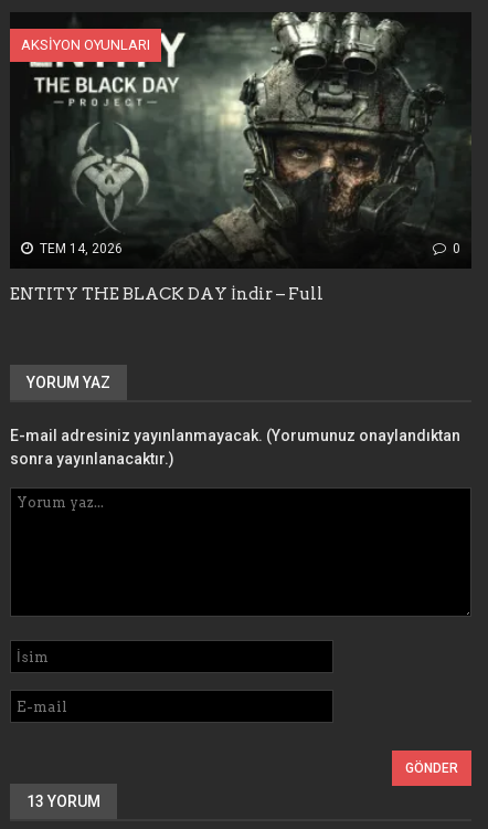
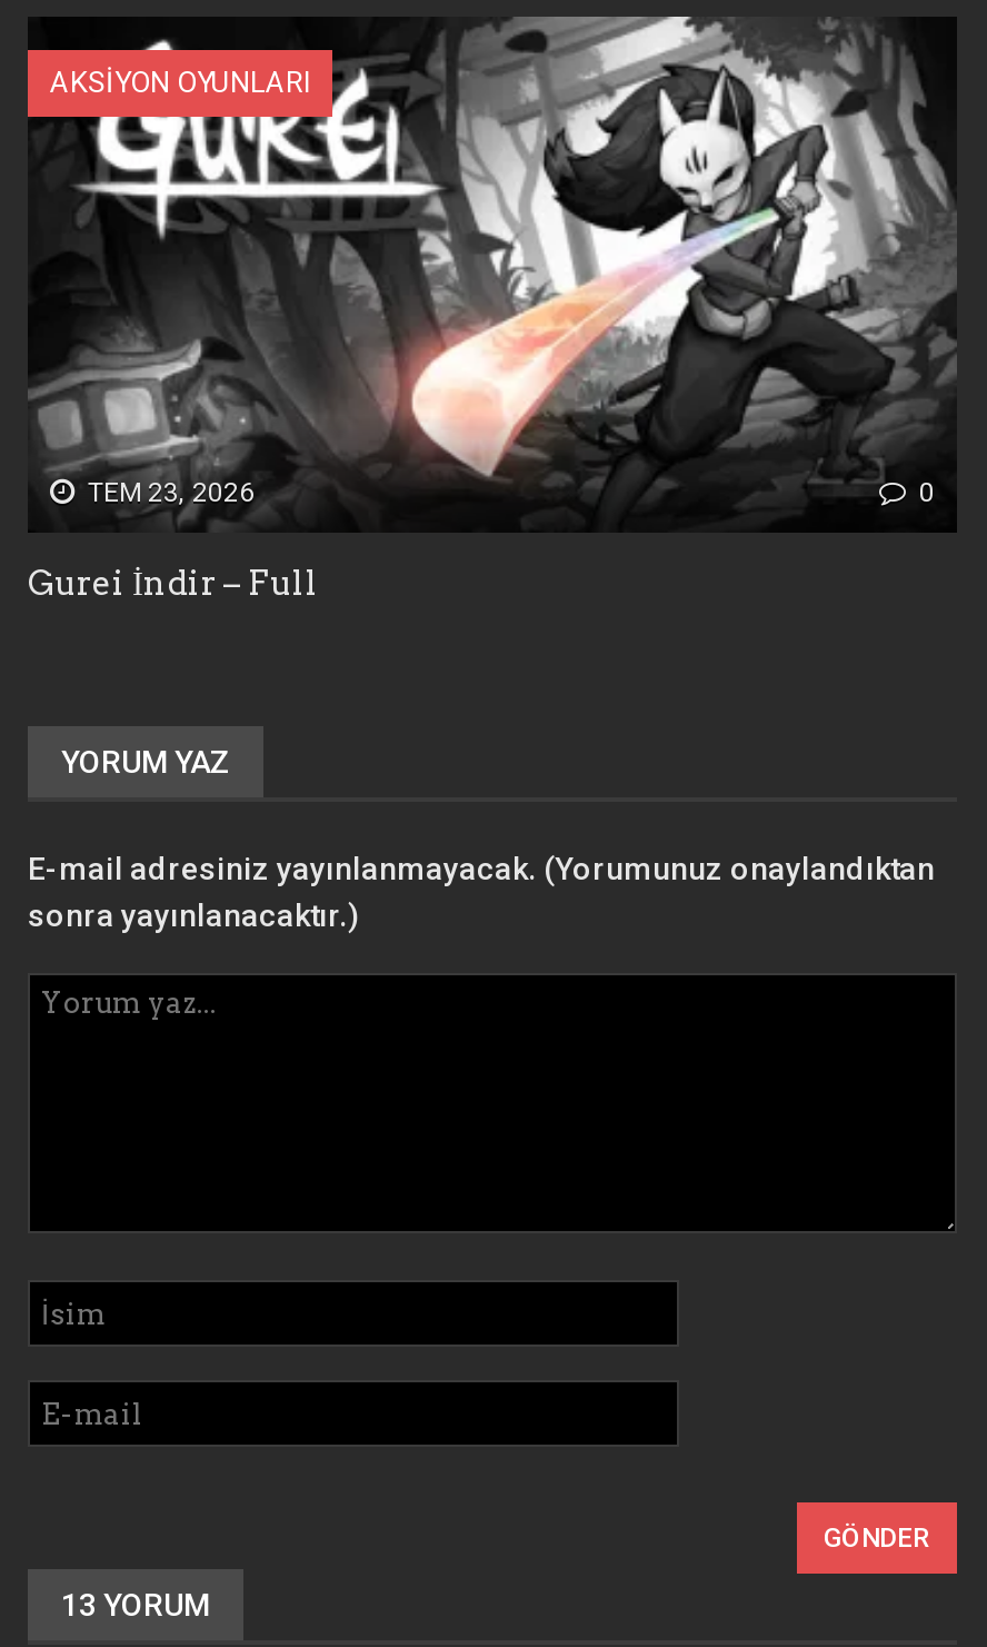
- [image]
- TEM 14, 2026
+ [image]
+ TEM 23, 2026

- ENTITY THE BLACK DAY İndir – Full
+ Gurei İndir – Full
